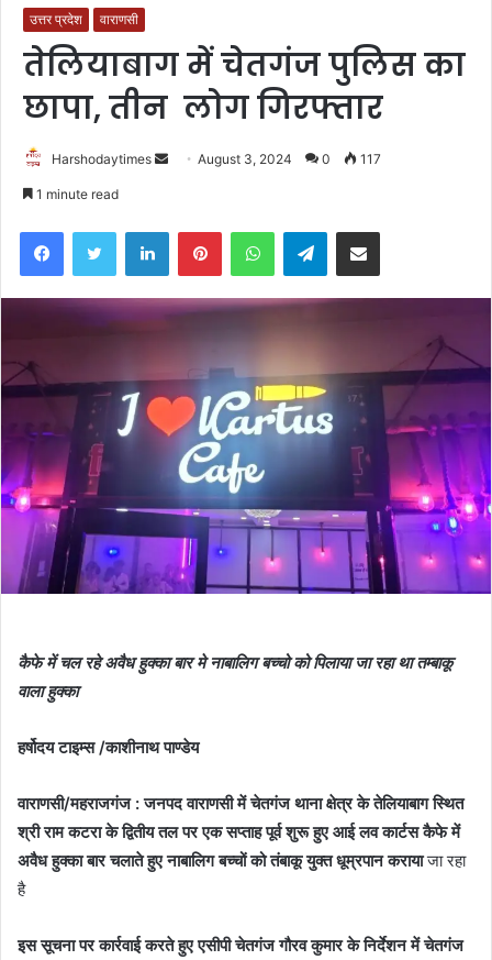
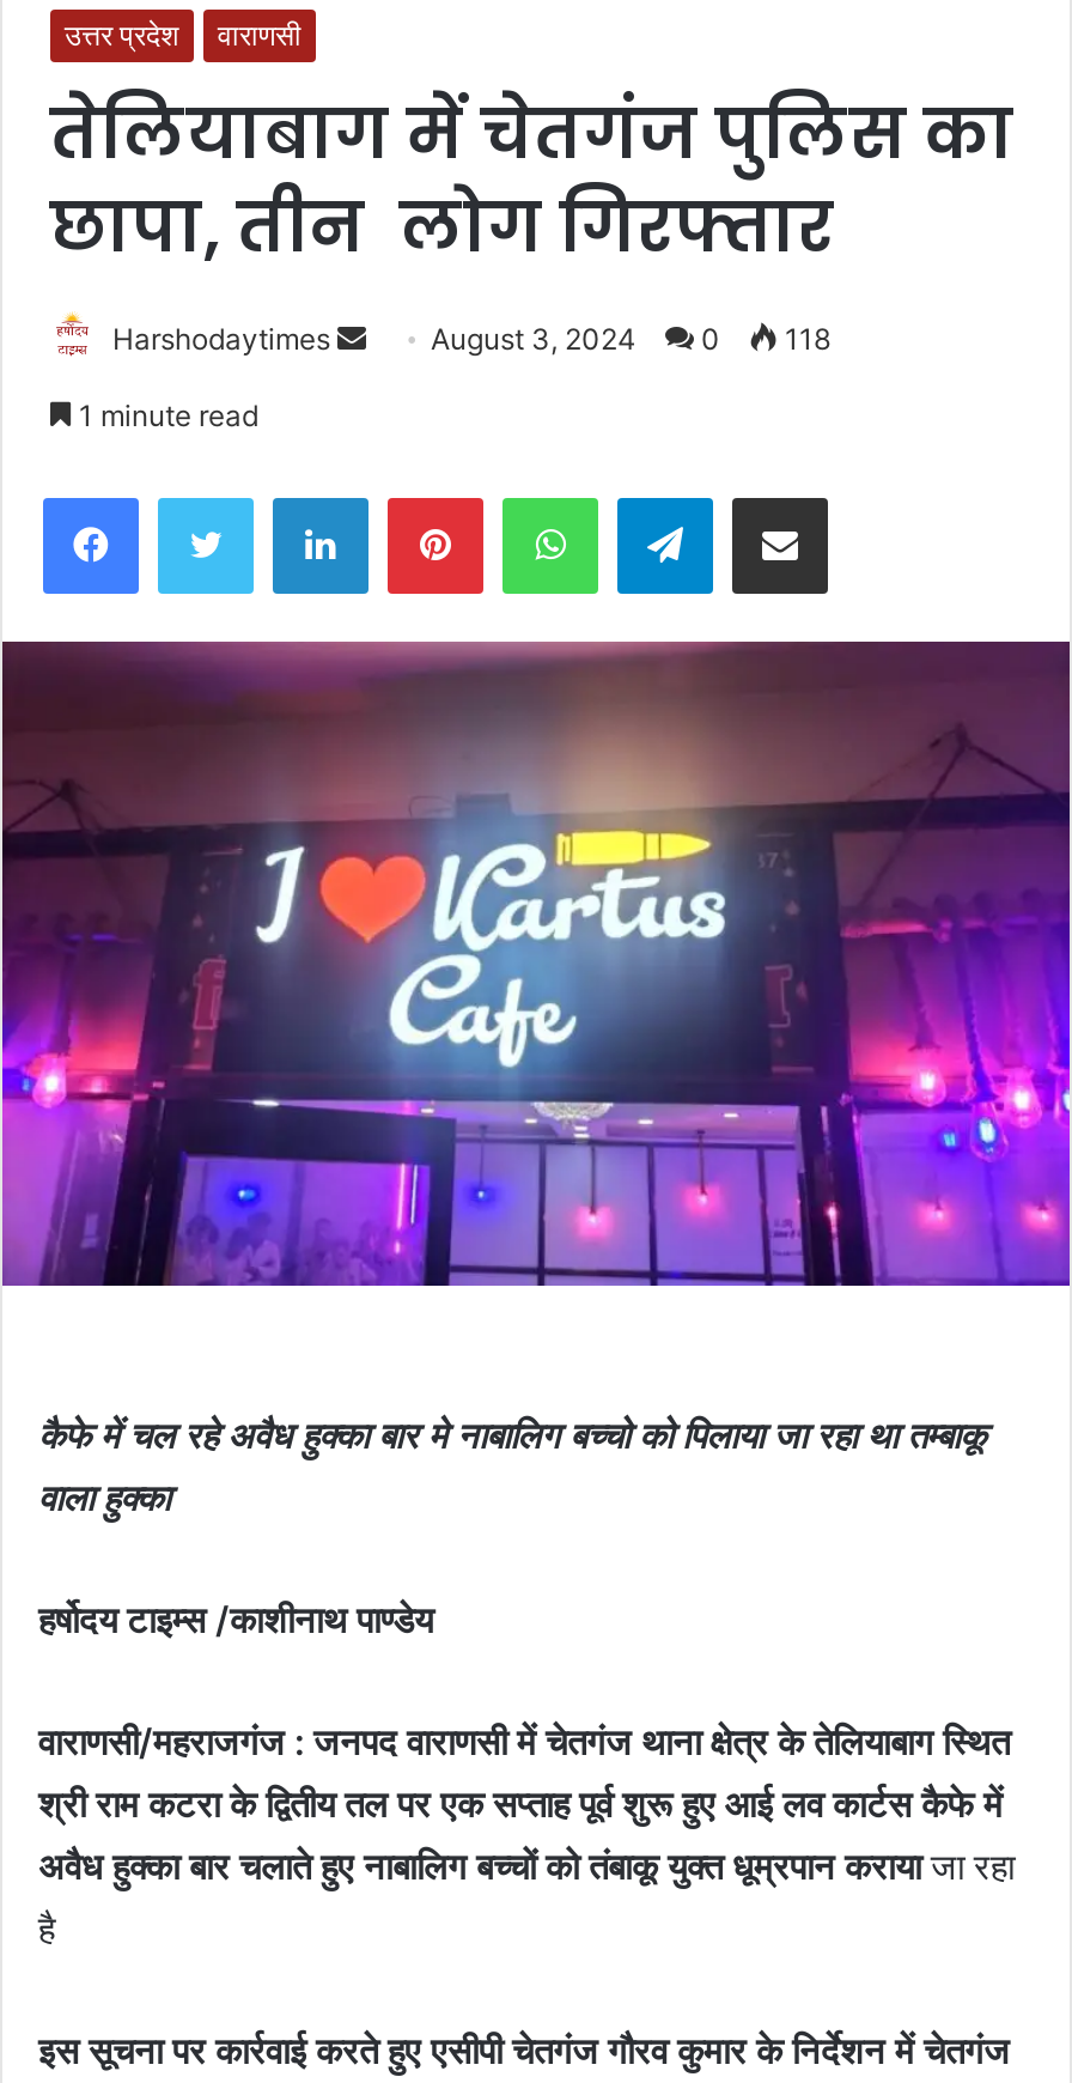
- 117
+ 118
